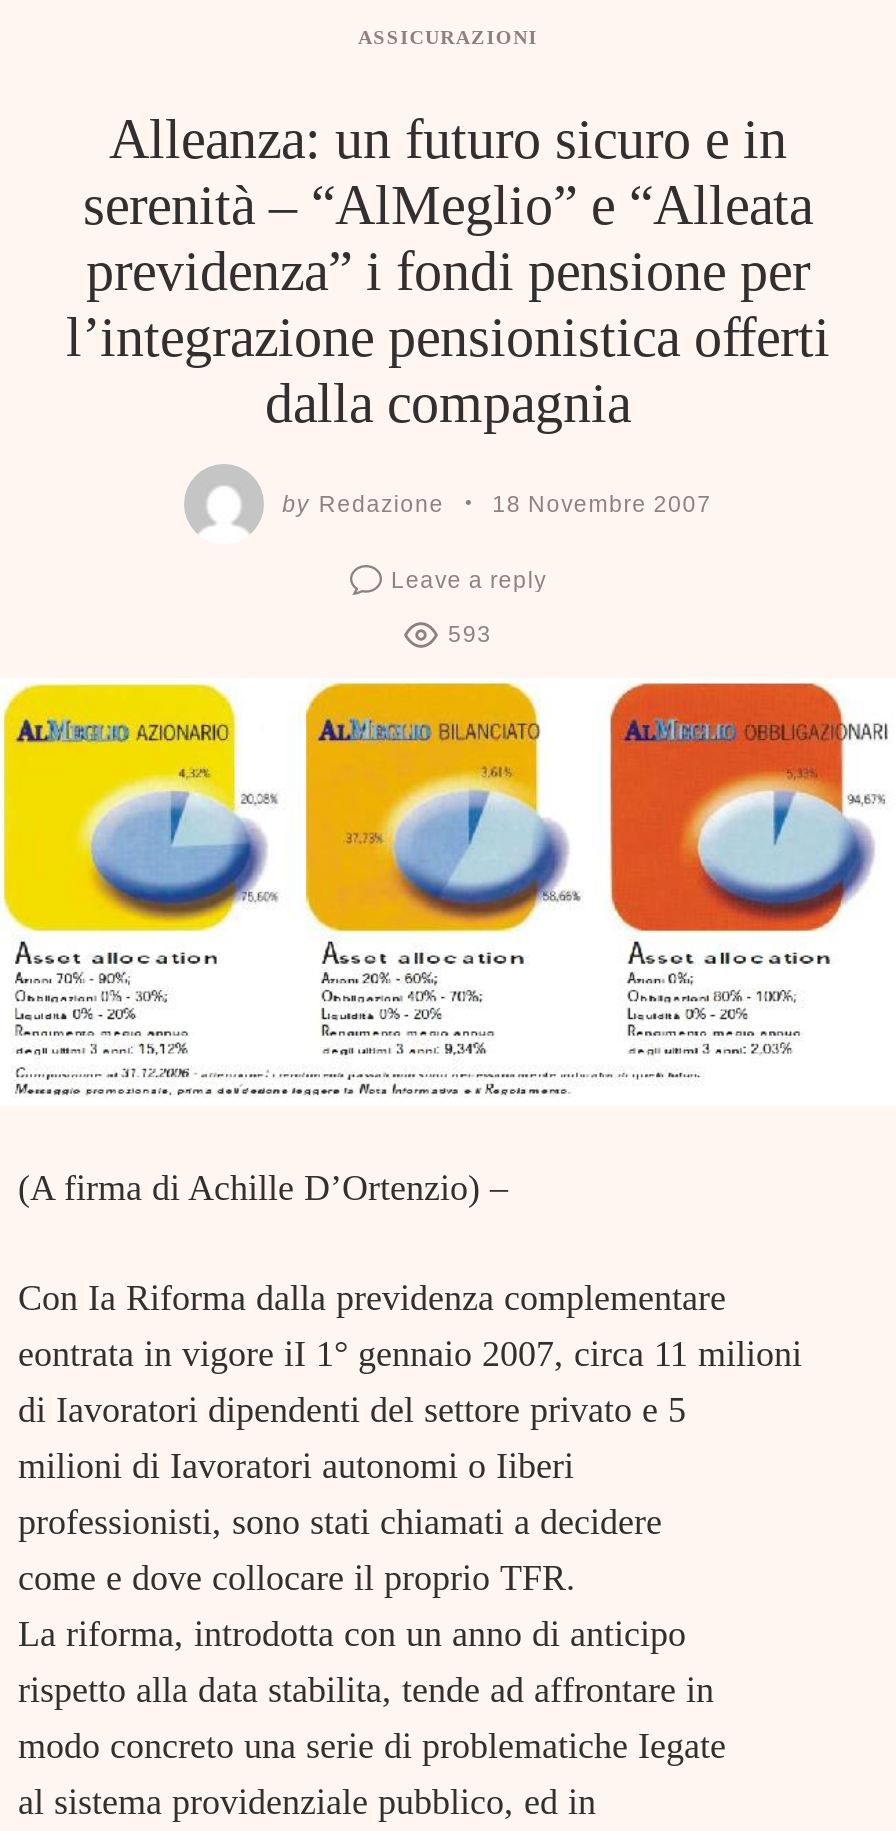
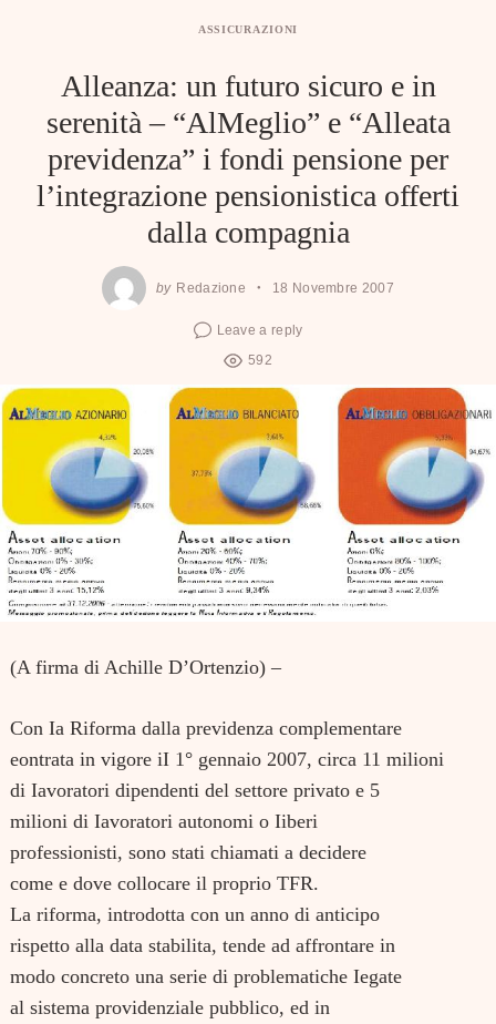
- 593
+ 592
